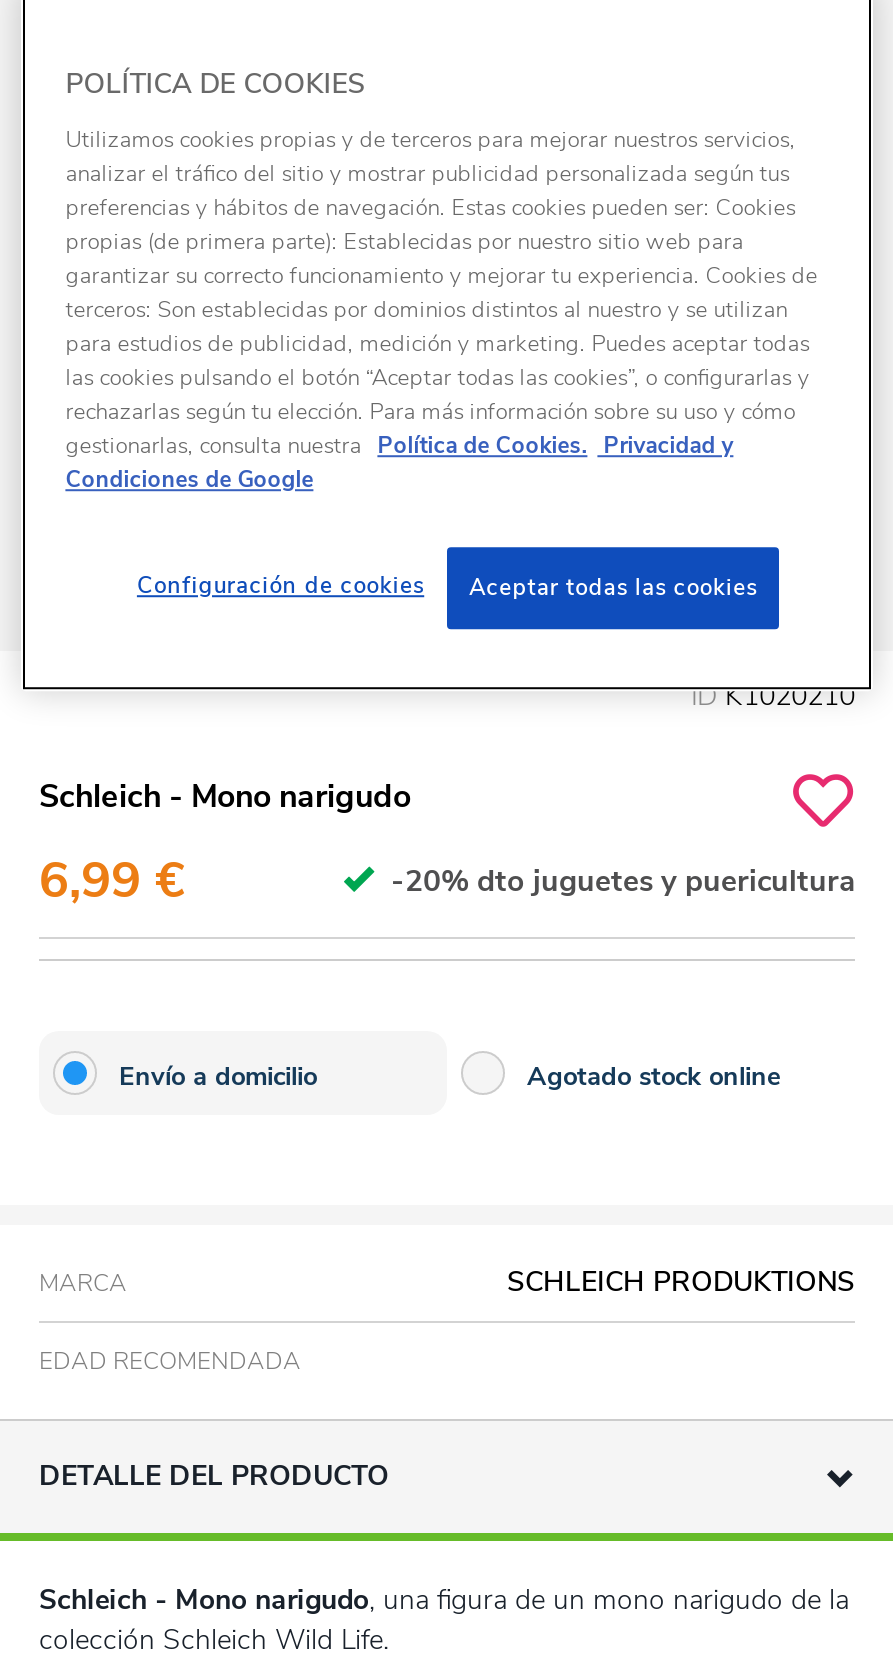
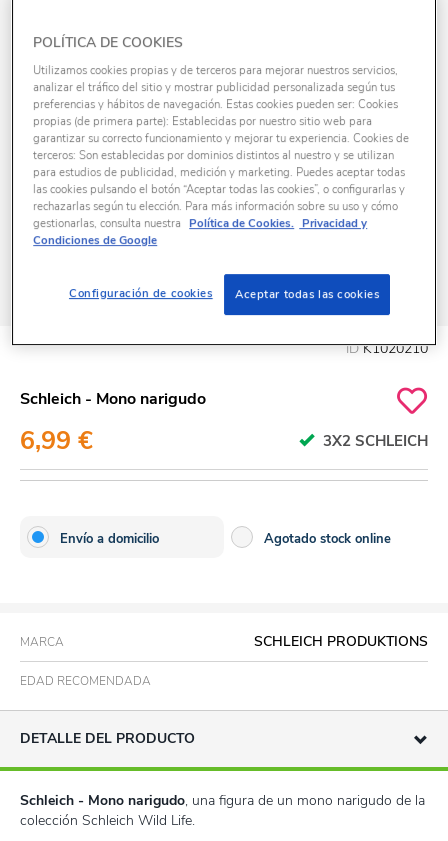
- -20% dto juguetes y puericultura
+ 3X2 SCHLEICH
